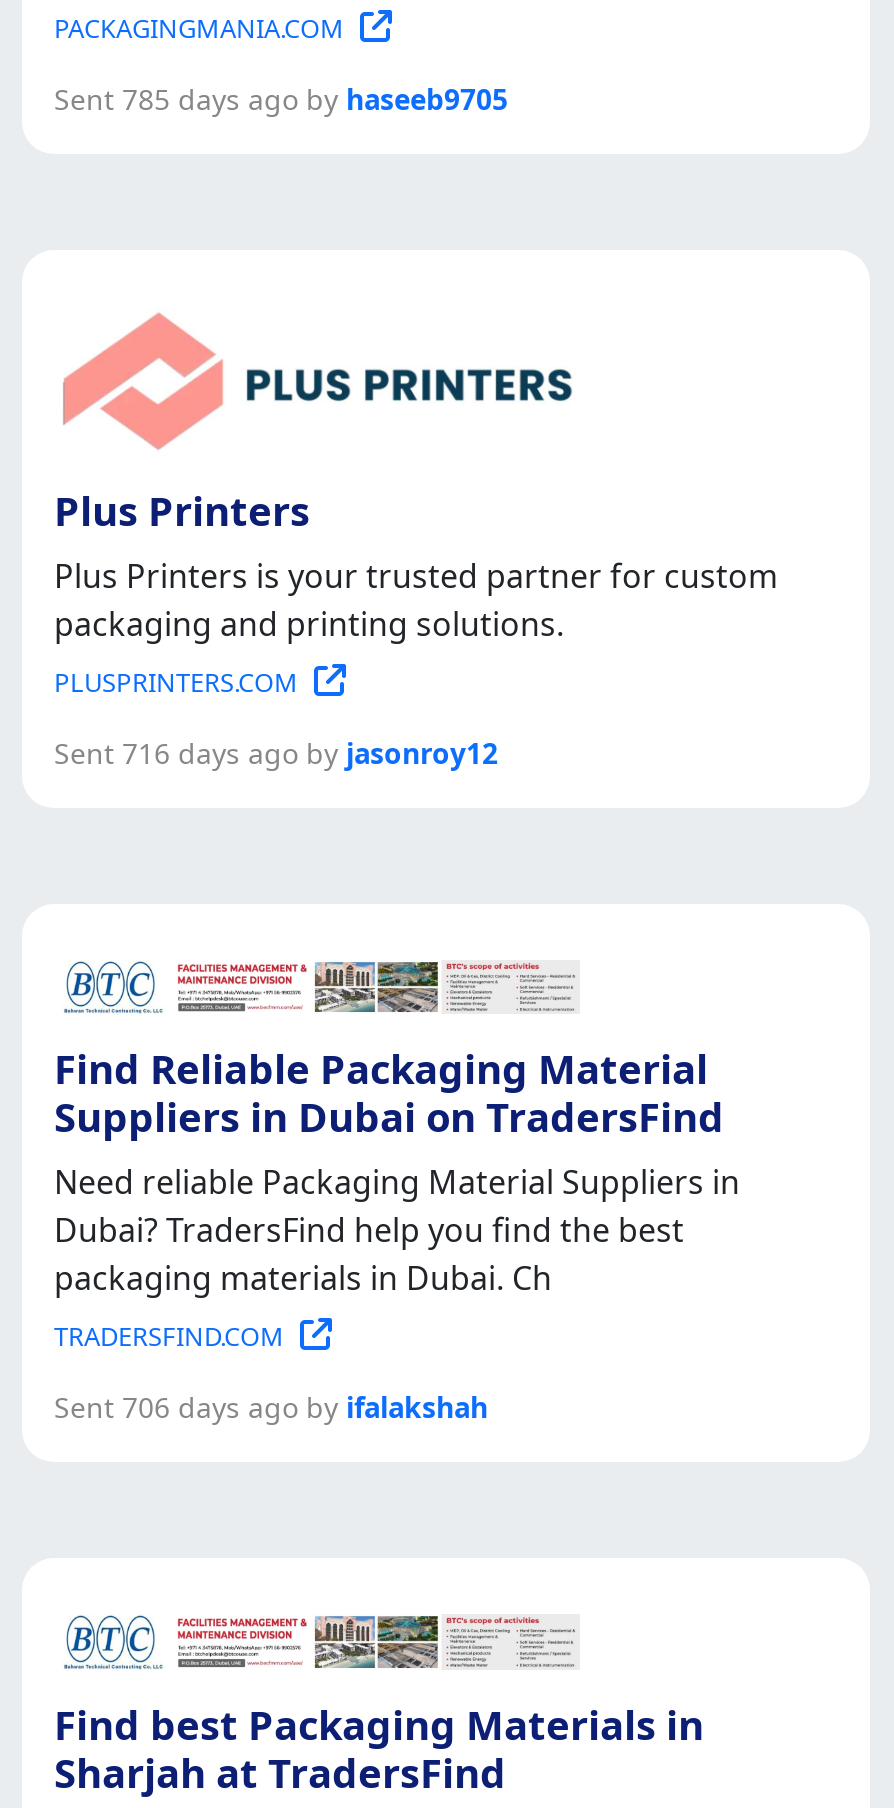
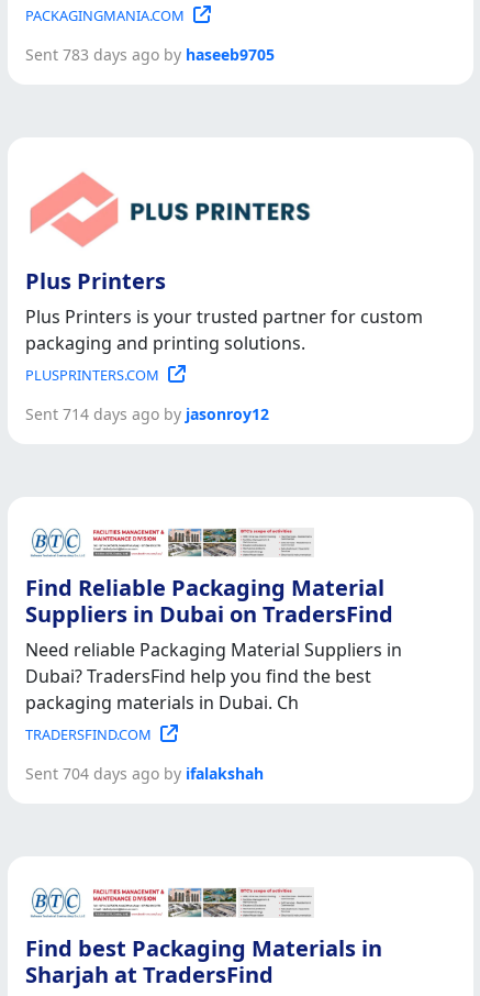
- Sent 785 days ago by haseeb9705
+ Sent 783 days ago by haseeb9705

- Sent 716 days ago by jasonroy12
+ Sent 714 days ago by jasonroy12

- Sent 706 days ago by ifalakshah
+ Sent 704 days ago by ifalakshah
